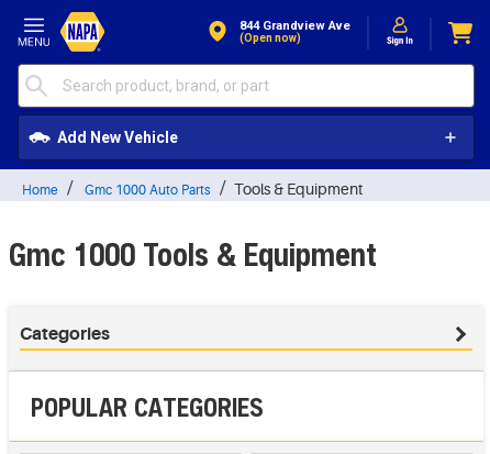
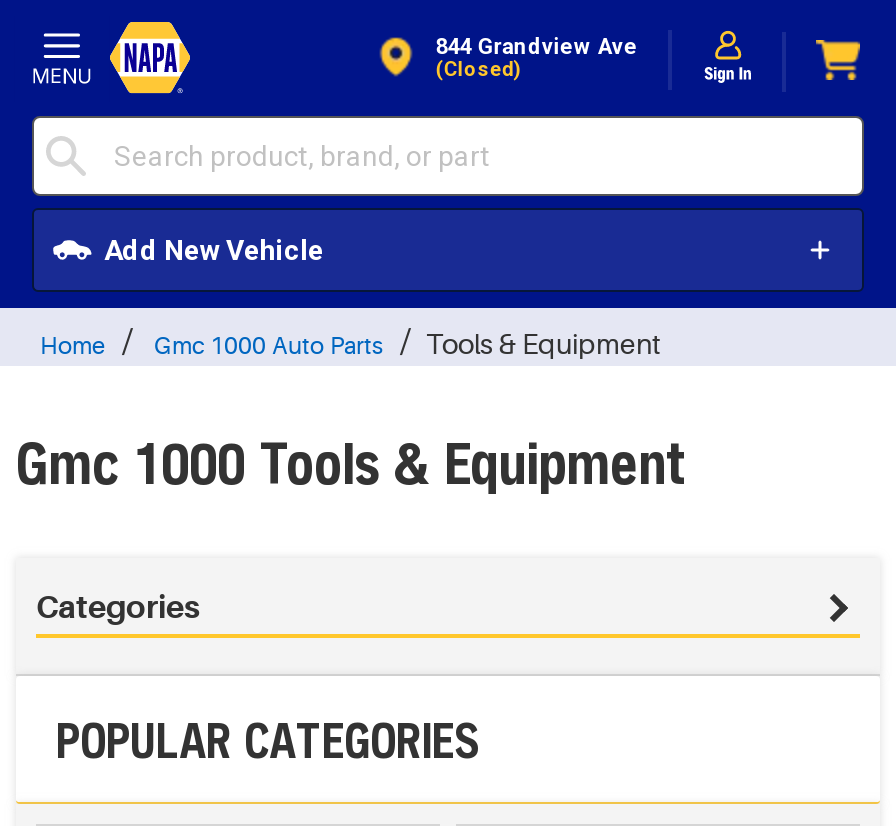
- (open now)
+ (closed)
